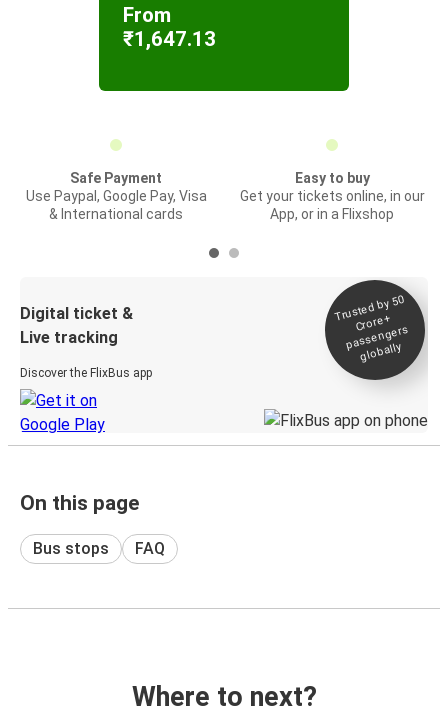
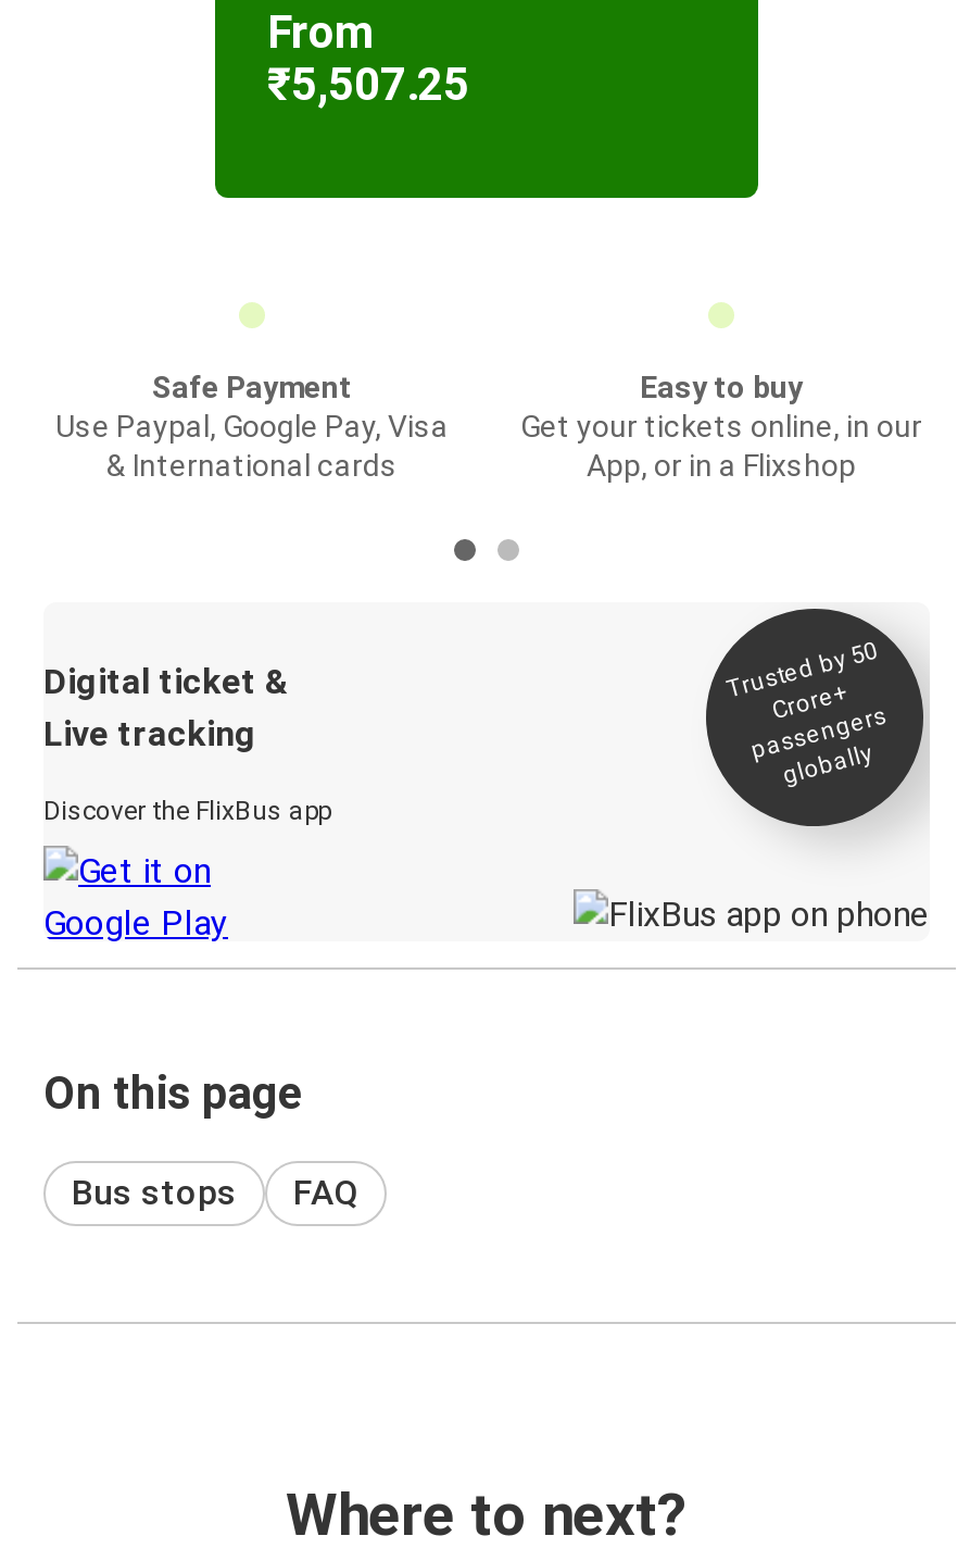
- ₹1,647.13
+ ₹5,507.25
